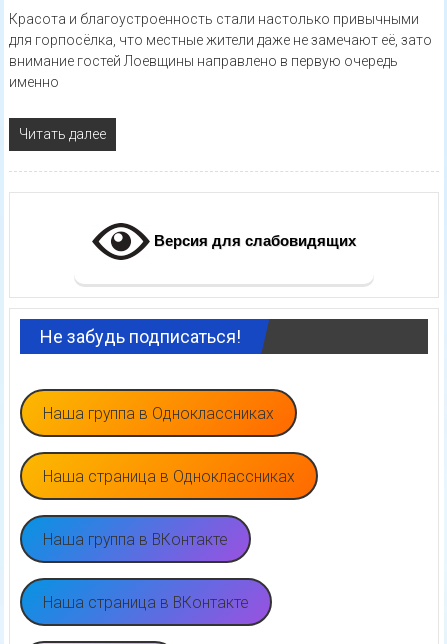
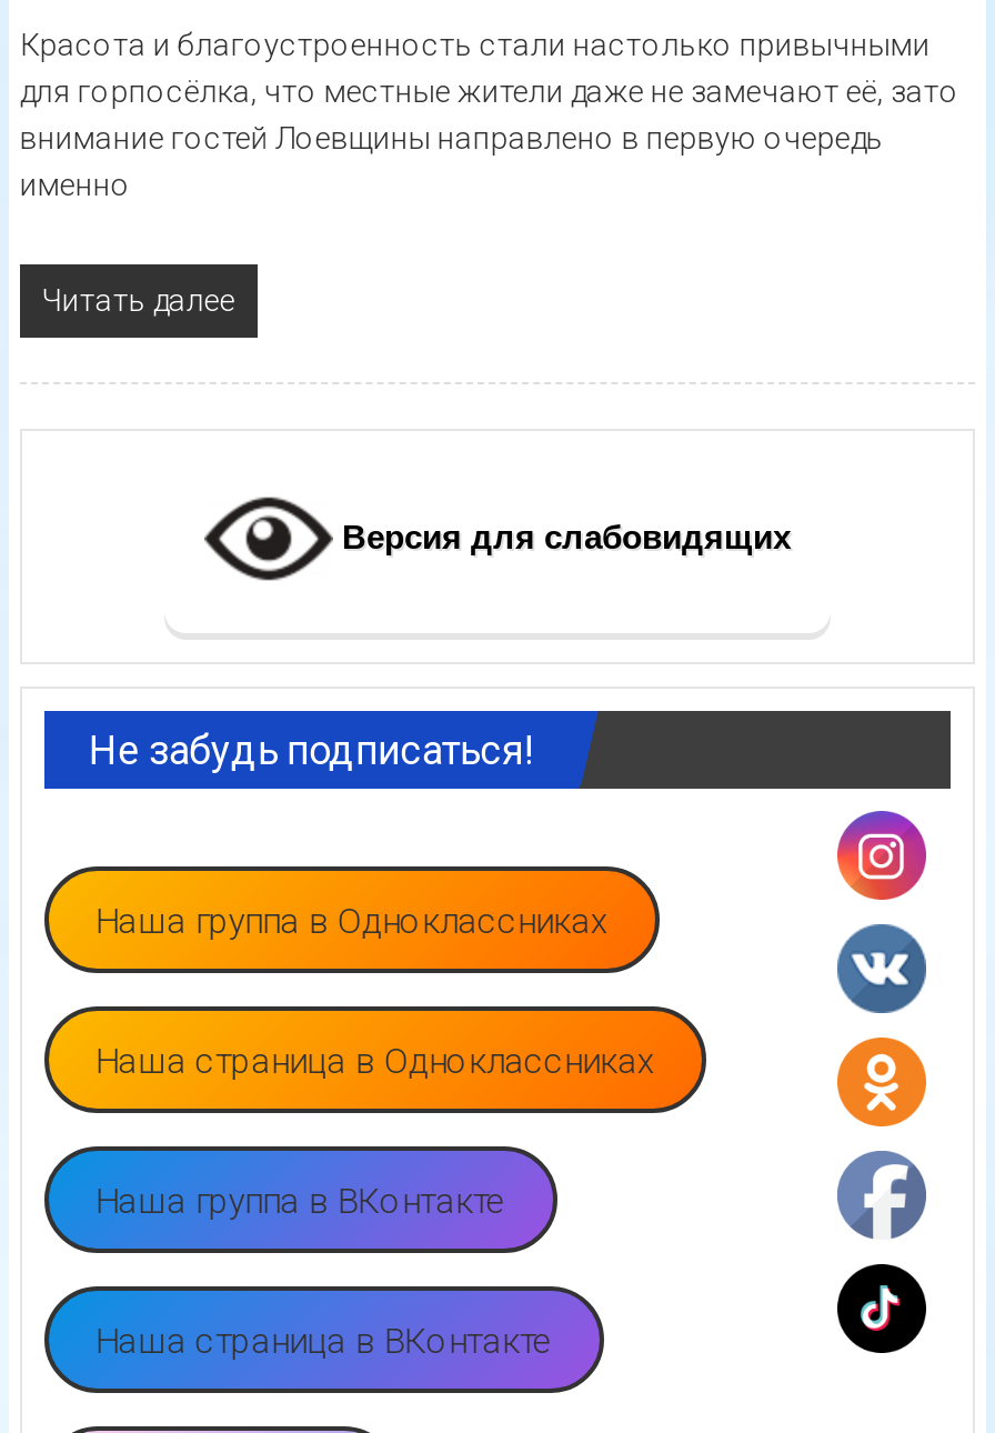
+ [image]

+ [image]

+ [image]

+ [image]

+ [image]
